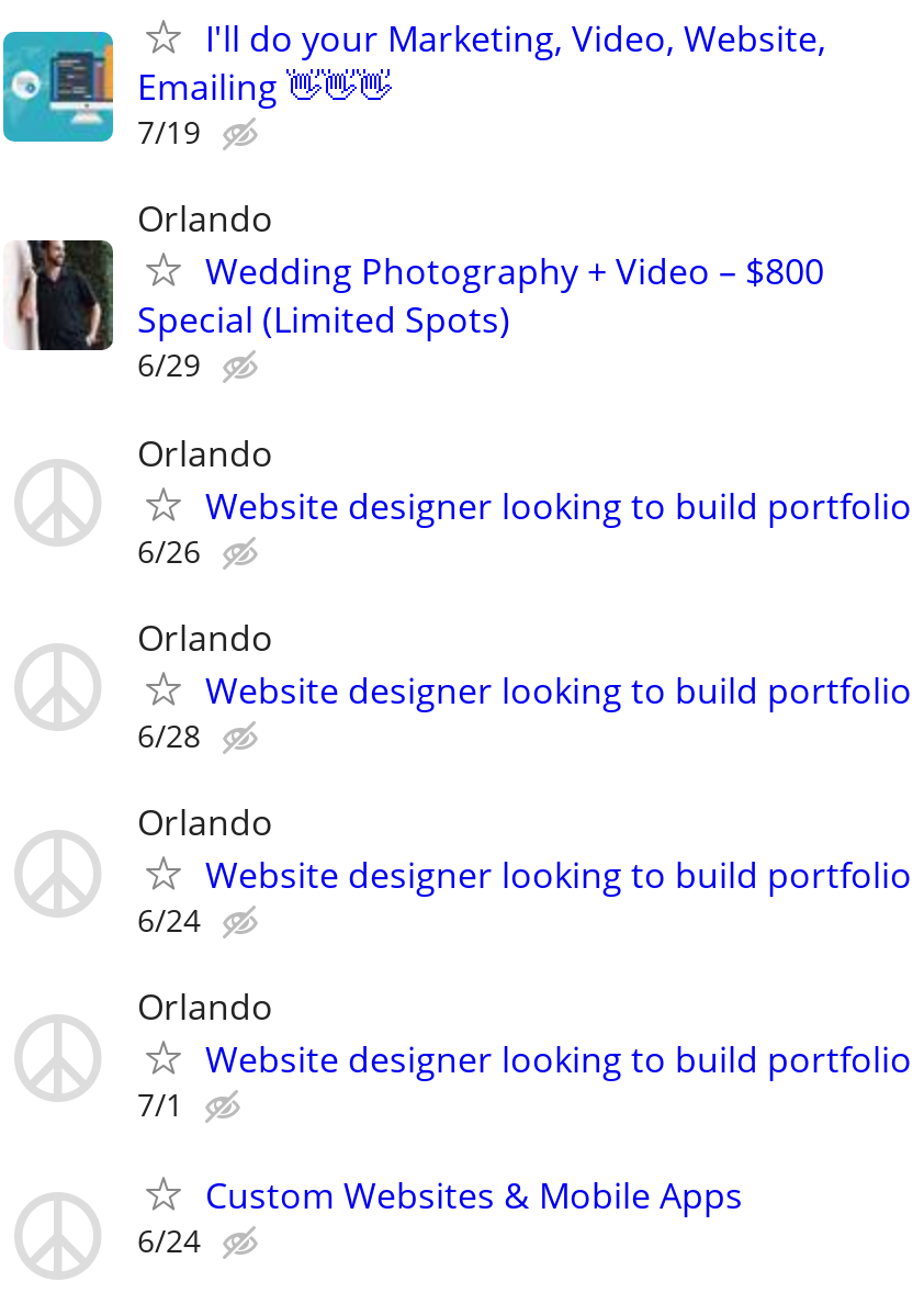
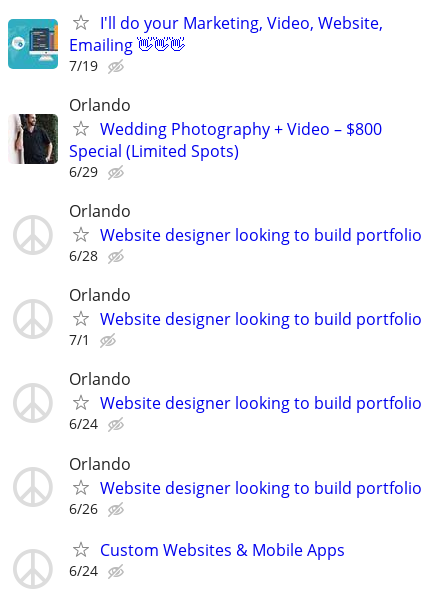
- 6/26
+ 6/28

- 6/28
+ 7/1

- 7/1
+ 6/26
